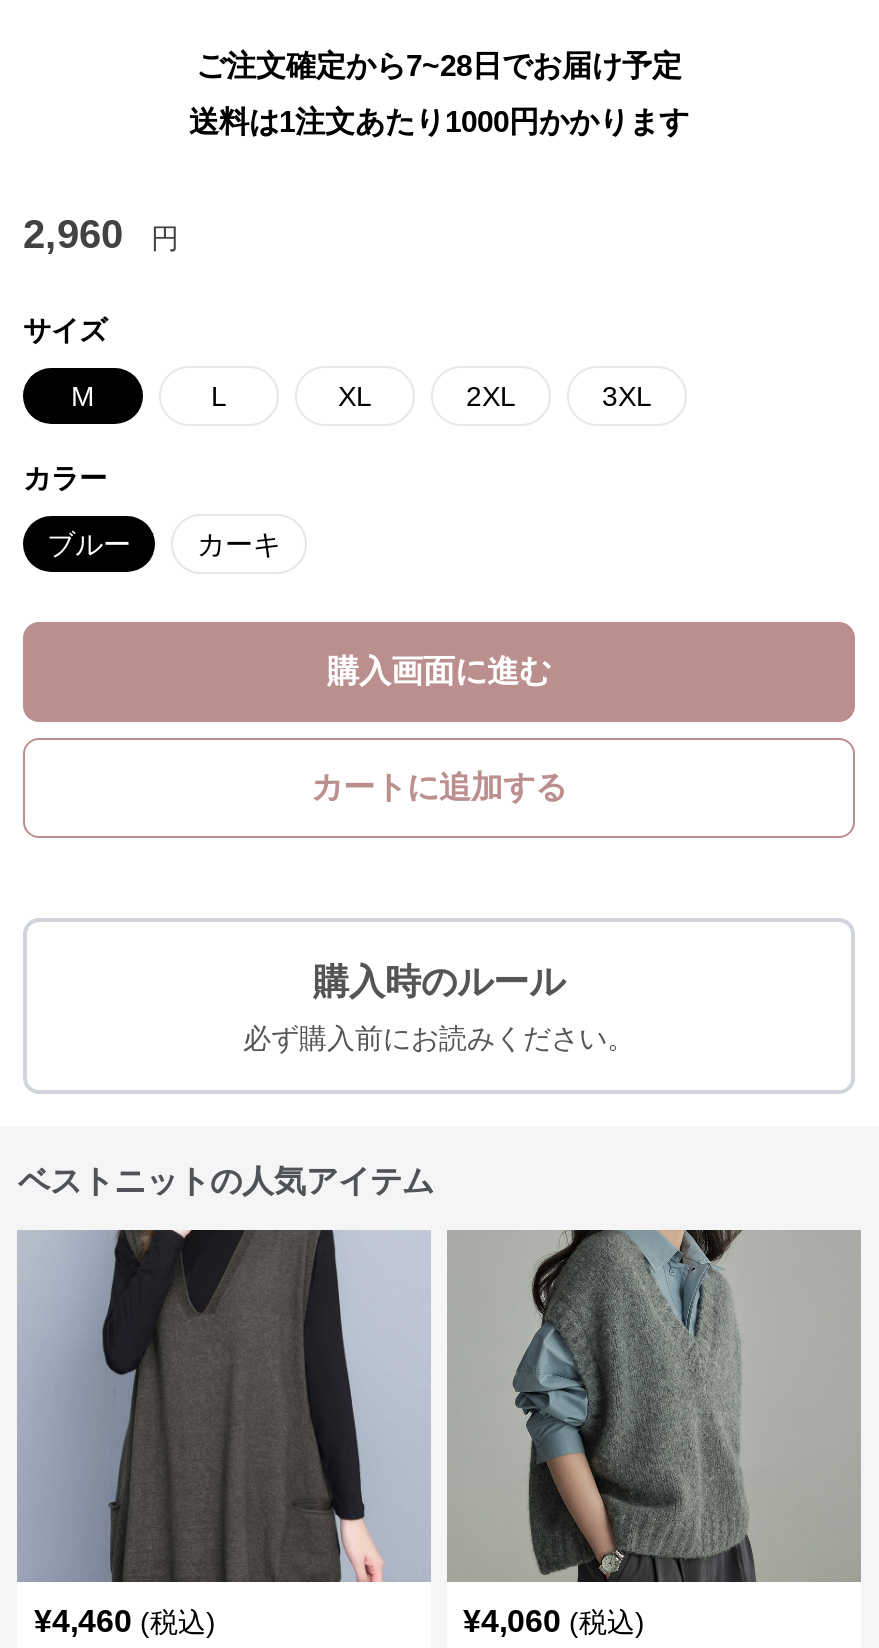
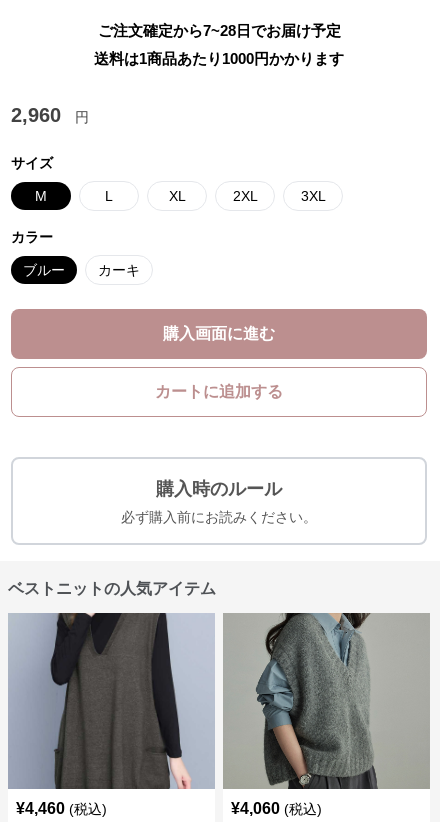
- 送料は1注文あたり1000円かかります
+ 送料は1商品あたり1000円かかります
